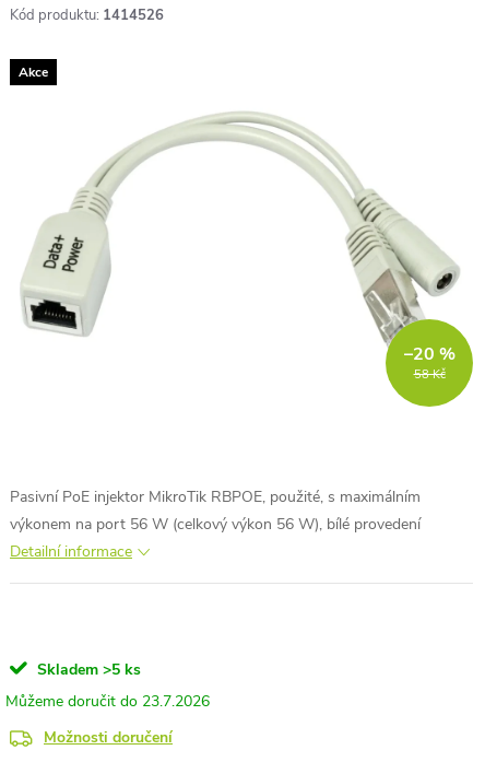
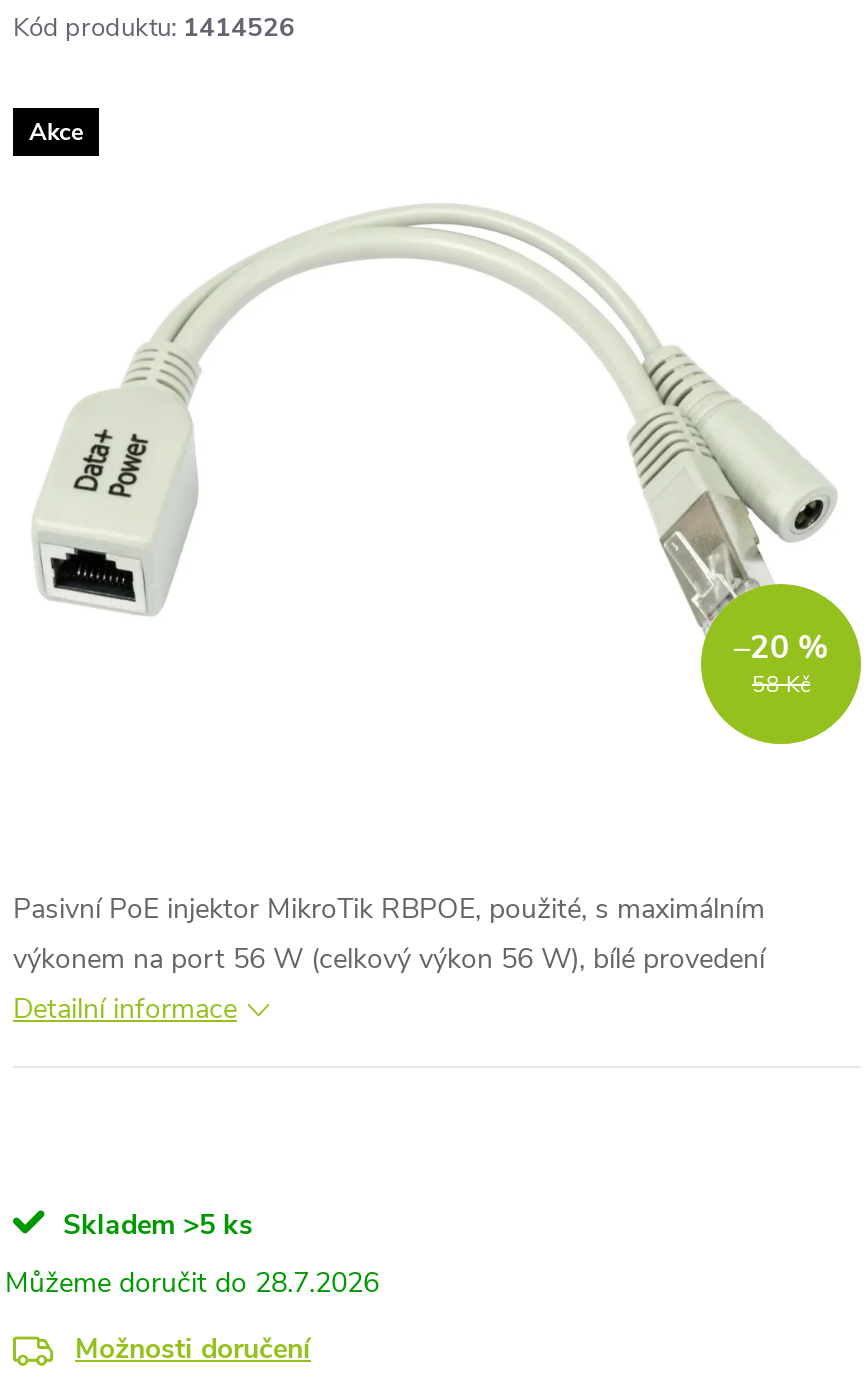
- 23.7.2026
+ 28.7.2026
